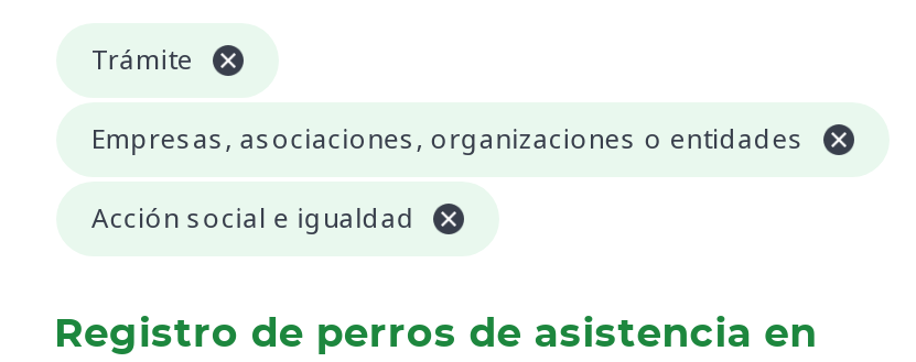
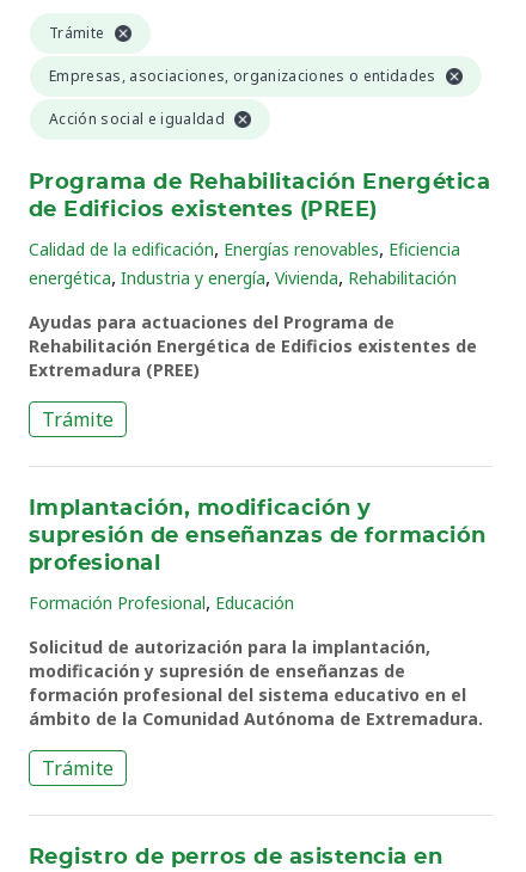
+ Programa de Rehabilitación Energética
+ de Edificios existentes (PREE)
+ Calidad de la edificación, Energías renovables, Eficiencia
+ energética, Industria y energía, Vivienda, Rehabilitación
+ Ayudas para actuaciones del Programa de
+ Rehabilitación Energética de Edificios existentes de
+ Extremadura (PREE)
+ Trámite
+ Implantación, modificación y
+ supresión de enseñanzas de formación
+ profesional
+ Formación Profesional, Educación
+ Solicitud de autorización para la implantación,
+ modificación y supresión de enseñanzas de
+ formación profesional del sistema educativo en el
+ ámbito de la Comunidad Autónoma de Extremadura.
+ Trámite
